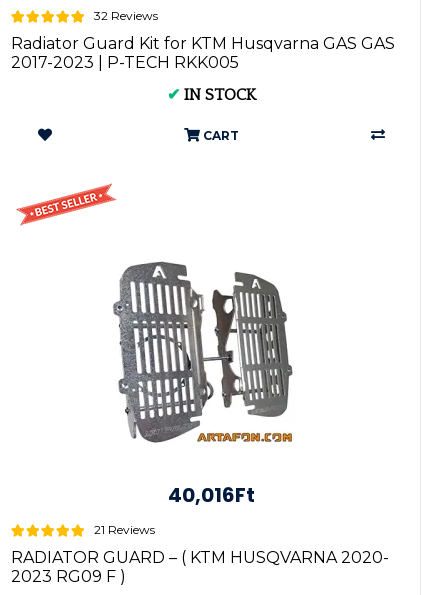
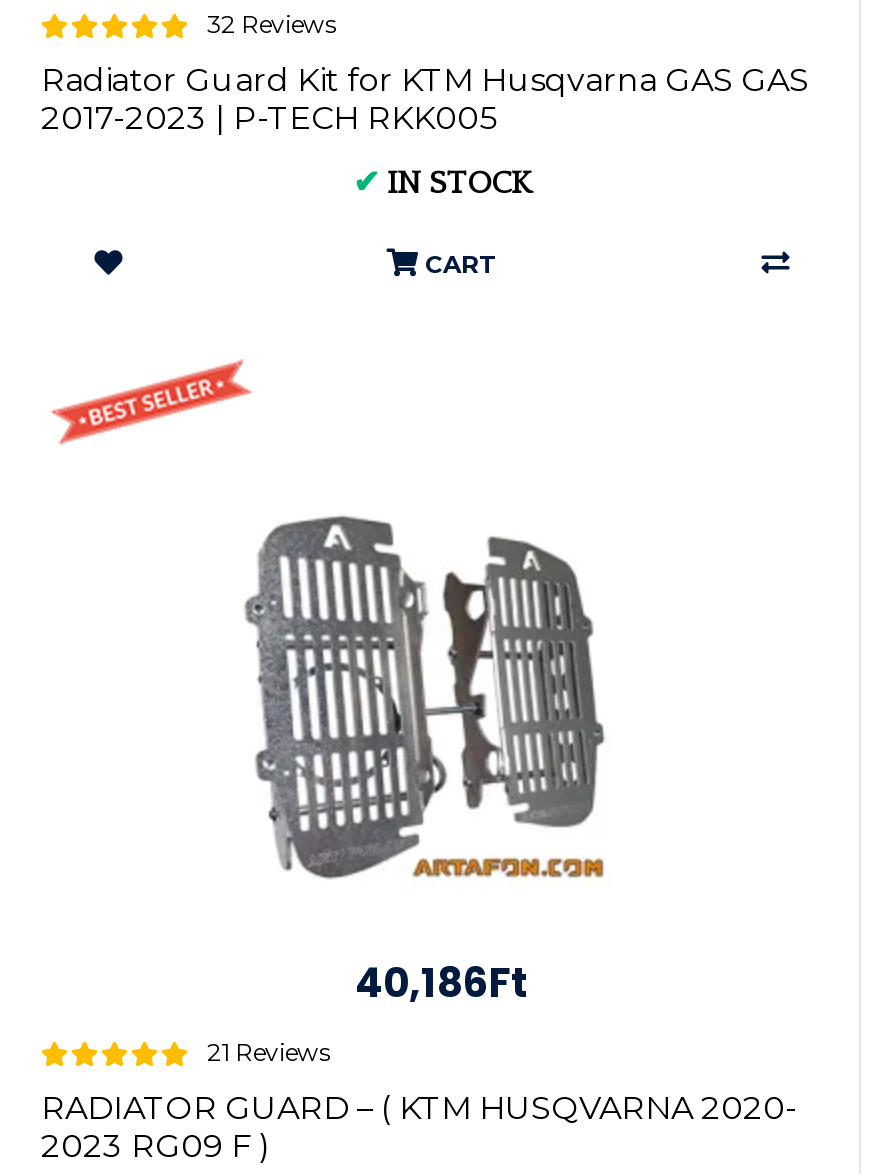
- 40,016Ft
+ 40,186Ft
